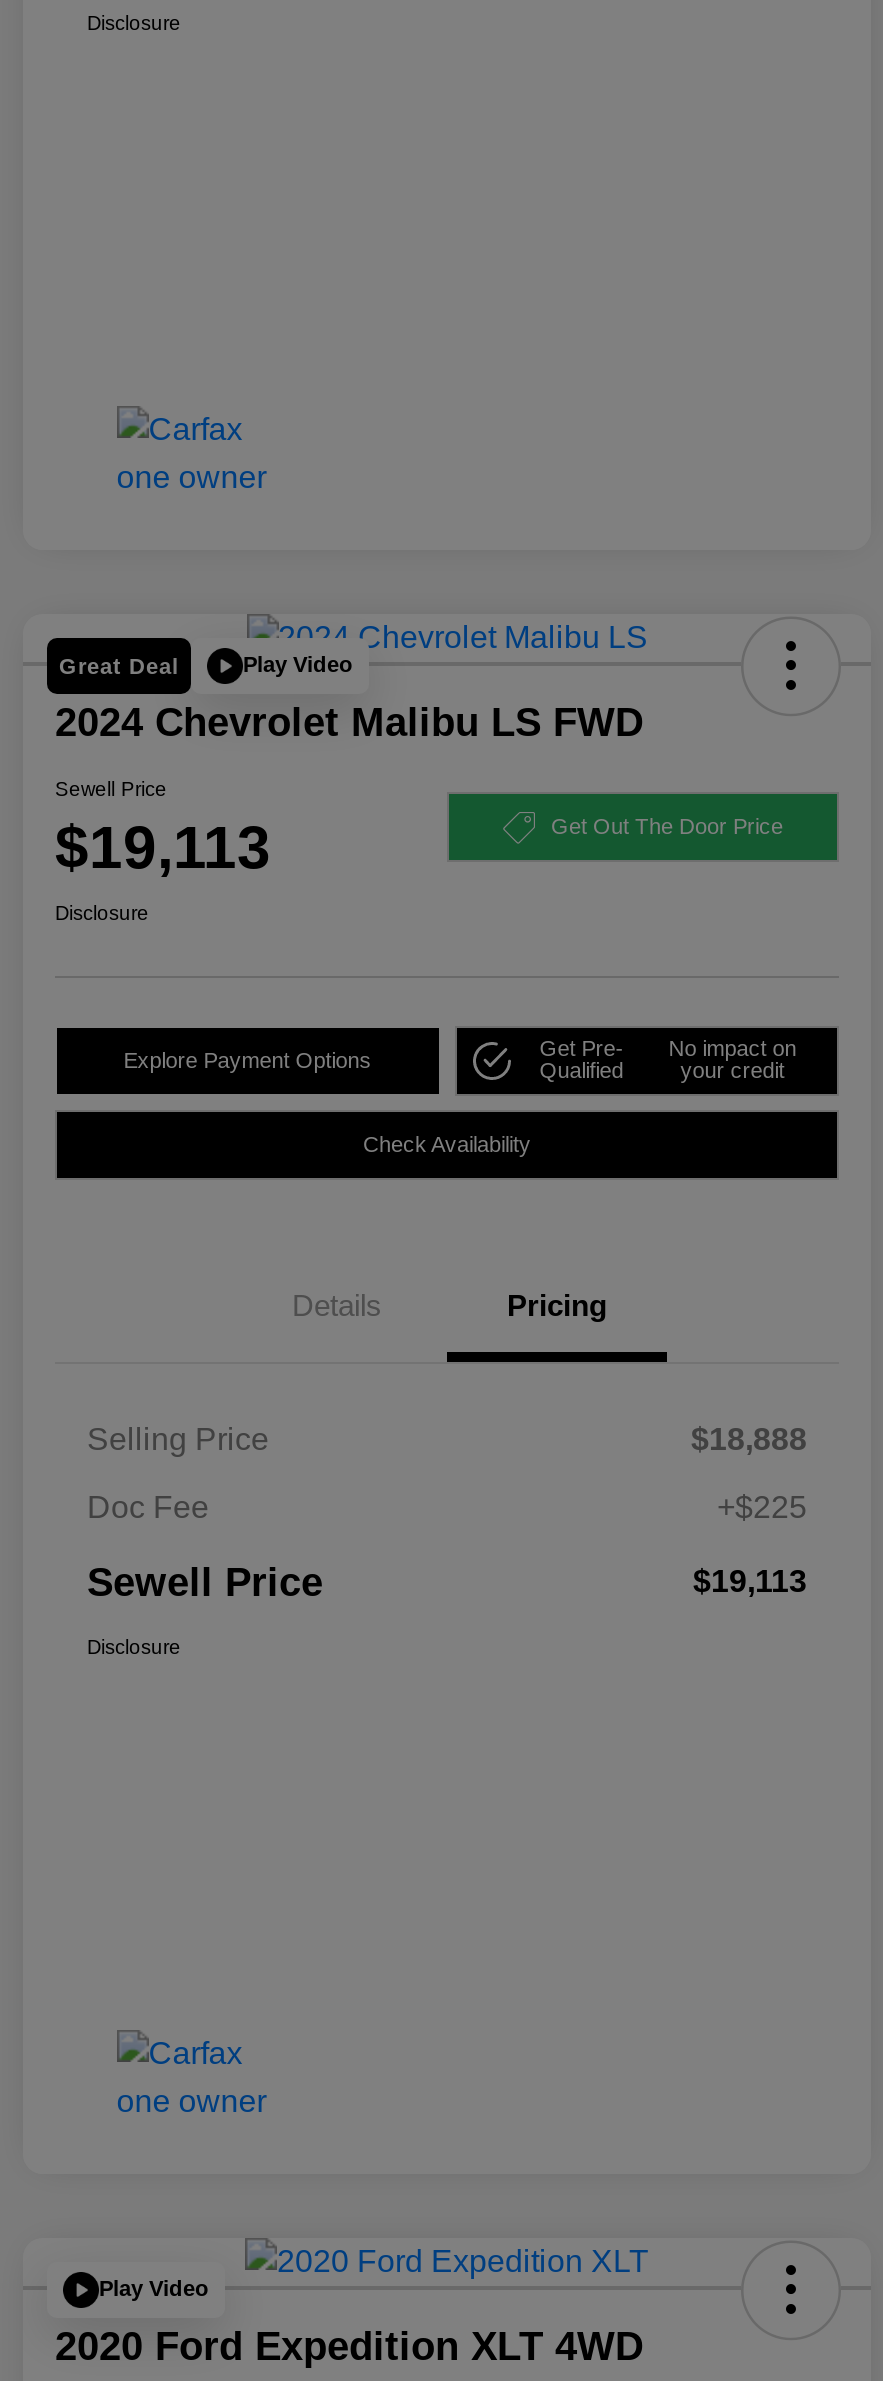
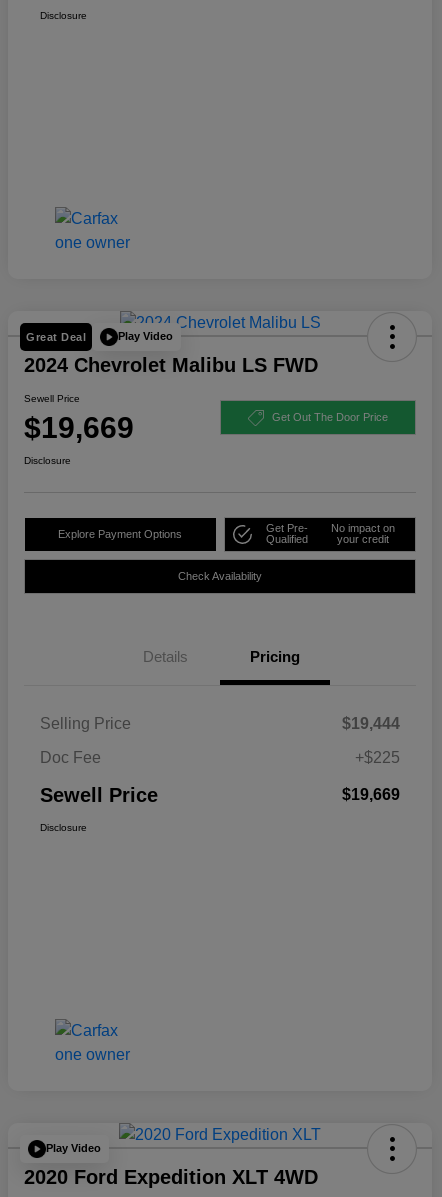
- $19,113
+ $19,669

- $18,888
+ $19,444

- $19,113
+ $19,669
